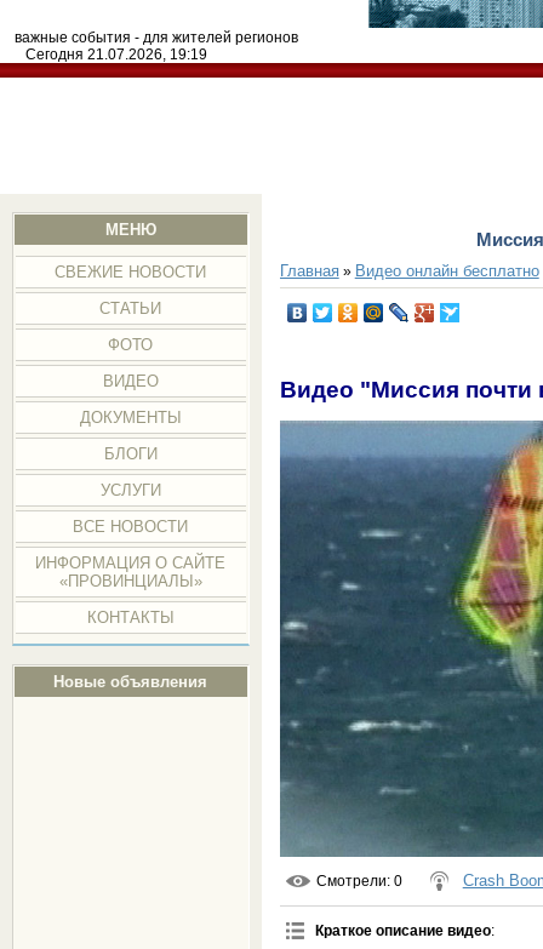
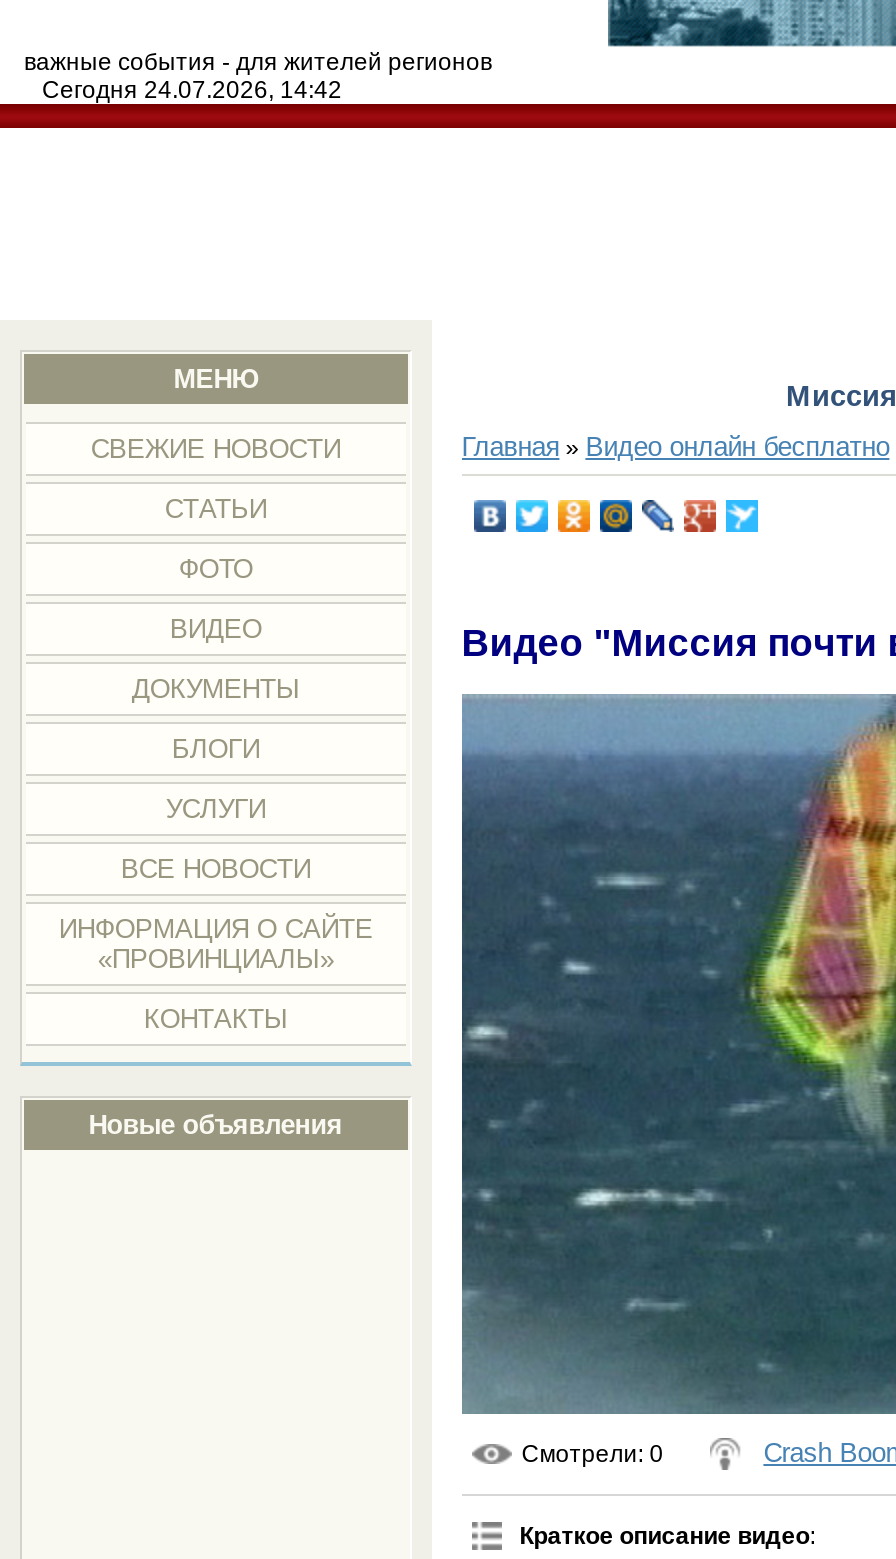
- Сегодня 21.07.2026, 19:19
+ Сегодня 24.07.2026, 14:42
